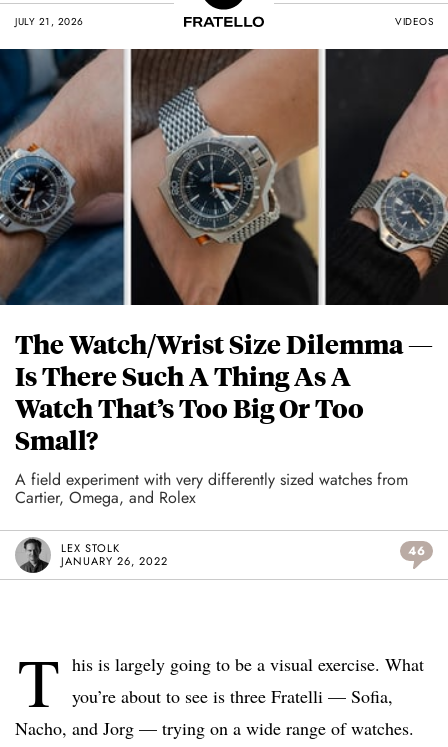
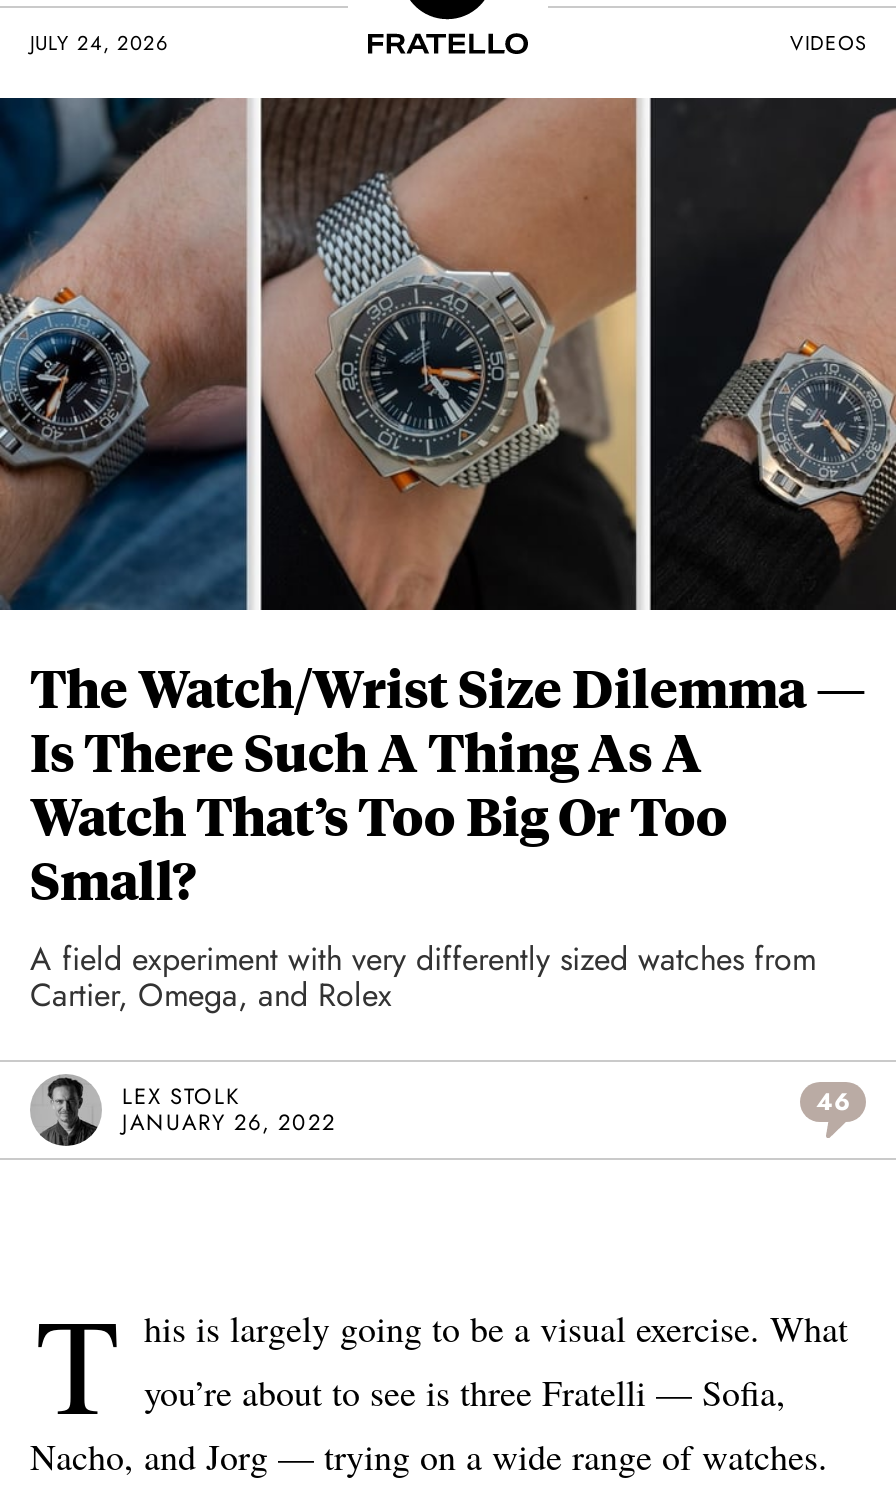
- JULY 21, 2026
+ JULY 24, 2026
